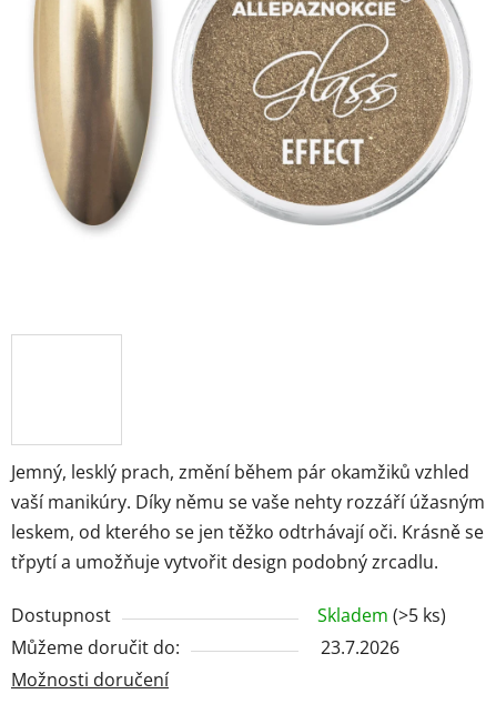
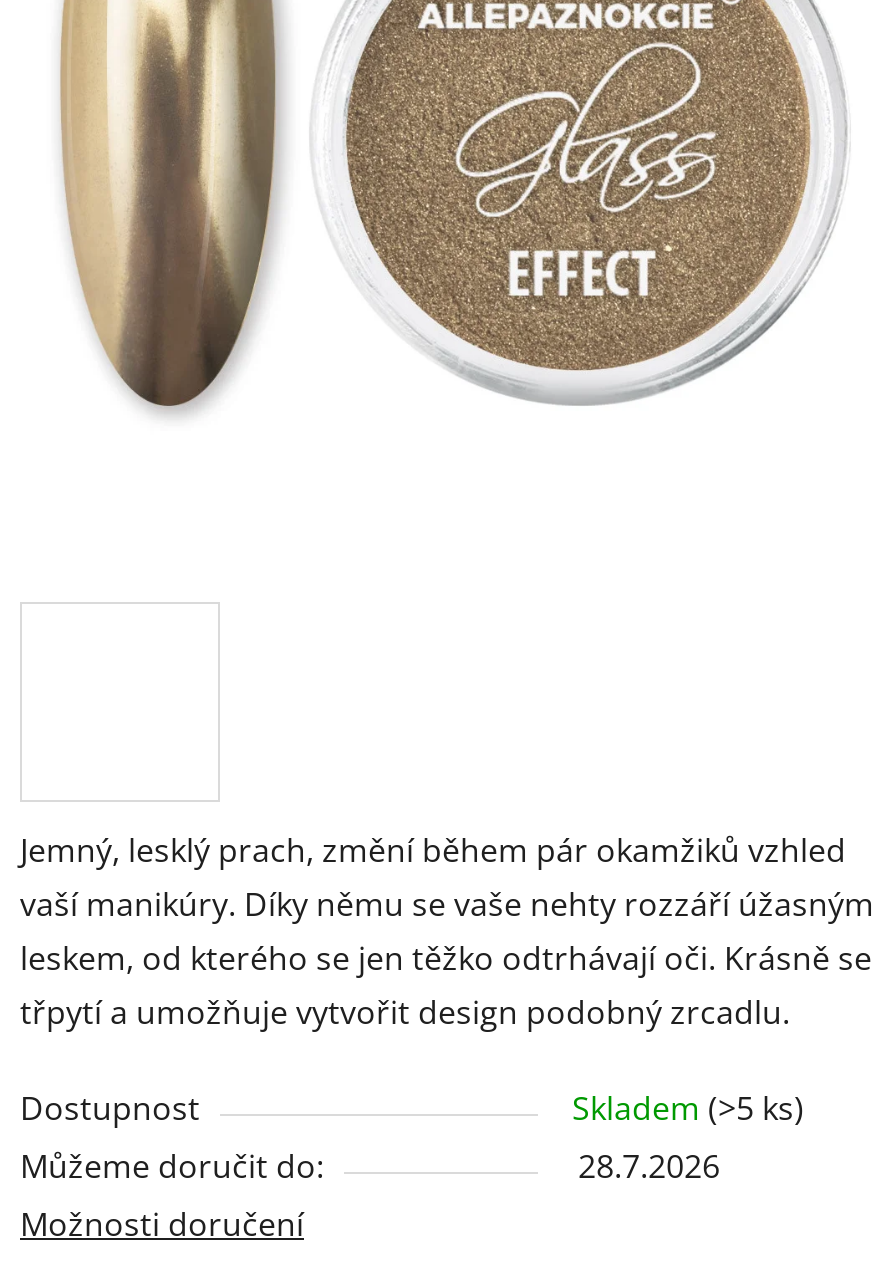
- 23.7.2026
+ 28.7.2026
